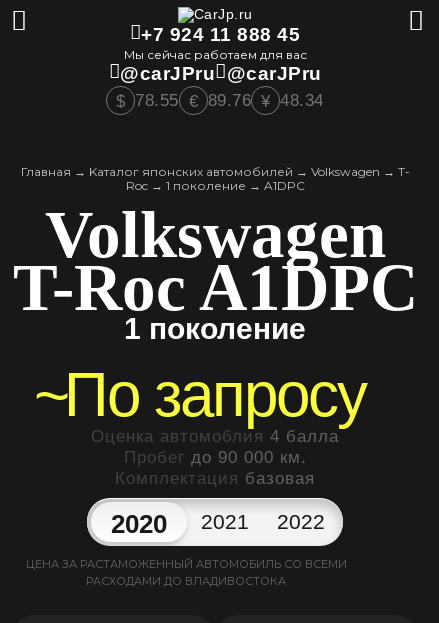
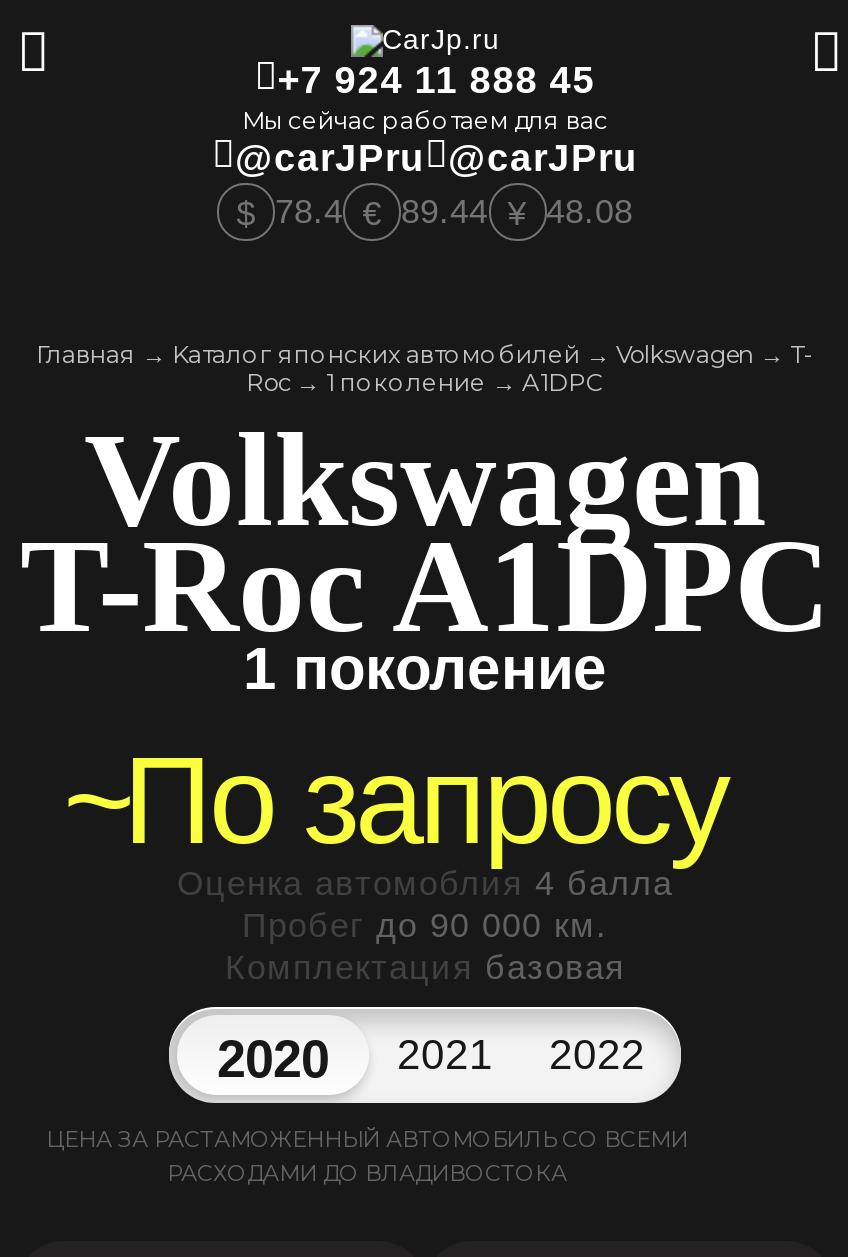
- $ 78.55 € 89.76 ¥ 48.34
+ $ 78.4 € 89.44 ¥ 48.08
